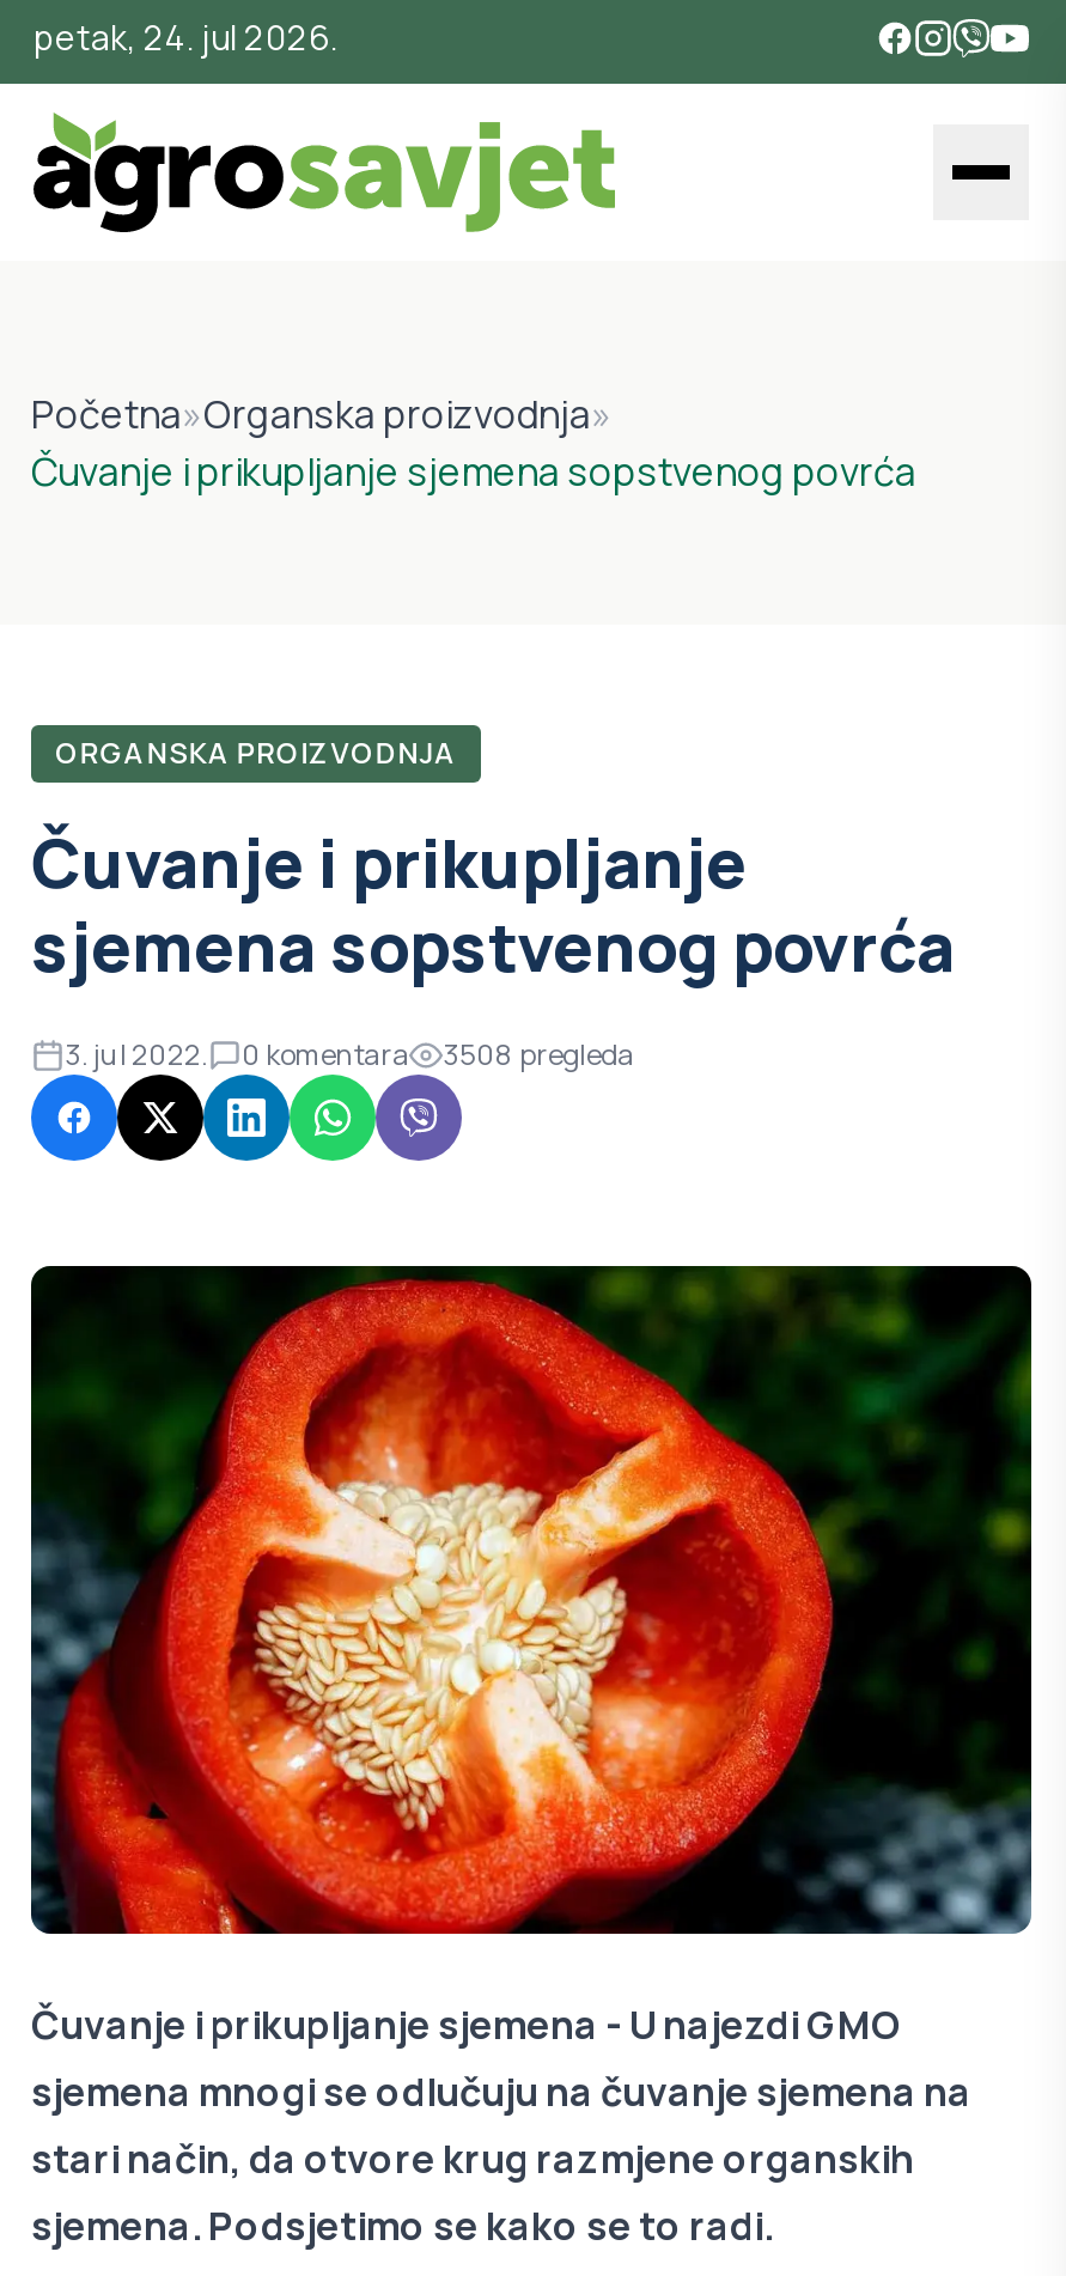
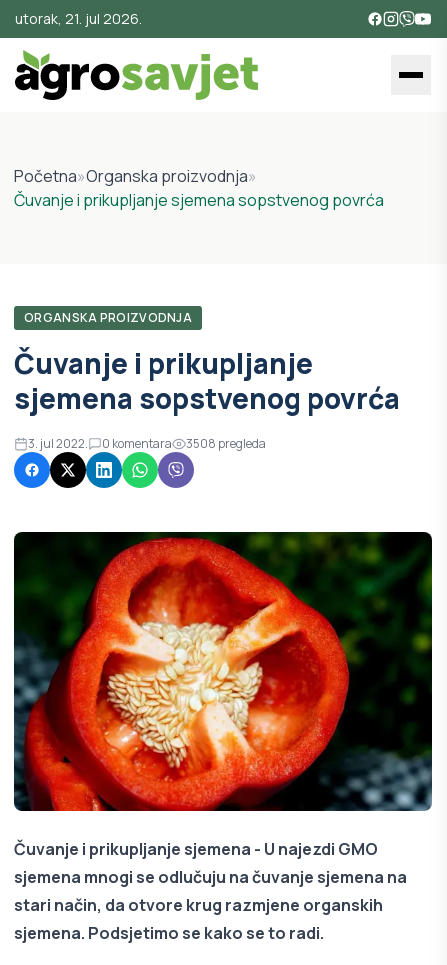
- petak, 24. jul 2026.
+ utorak, 21. jul 2026.
